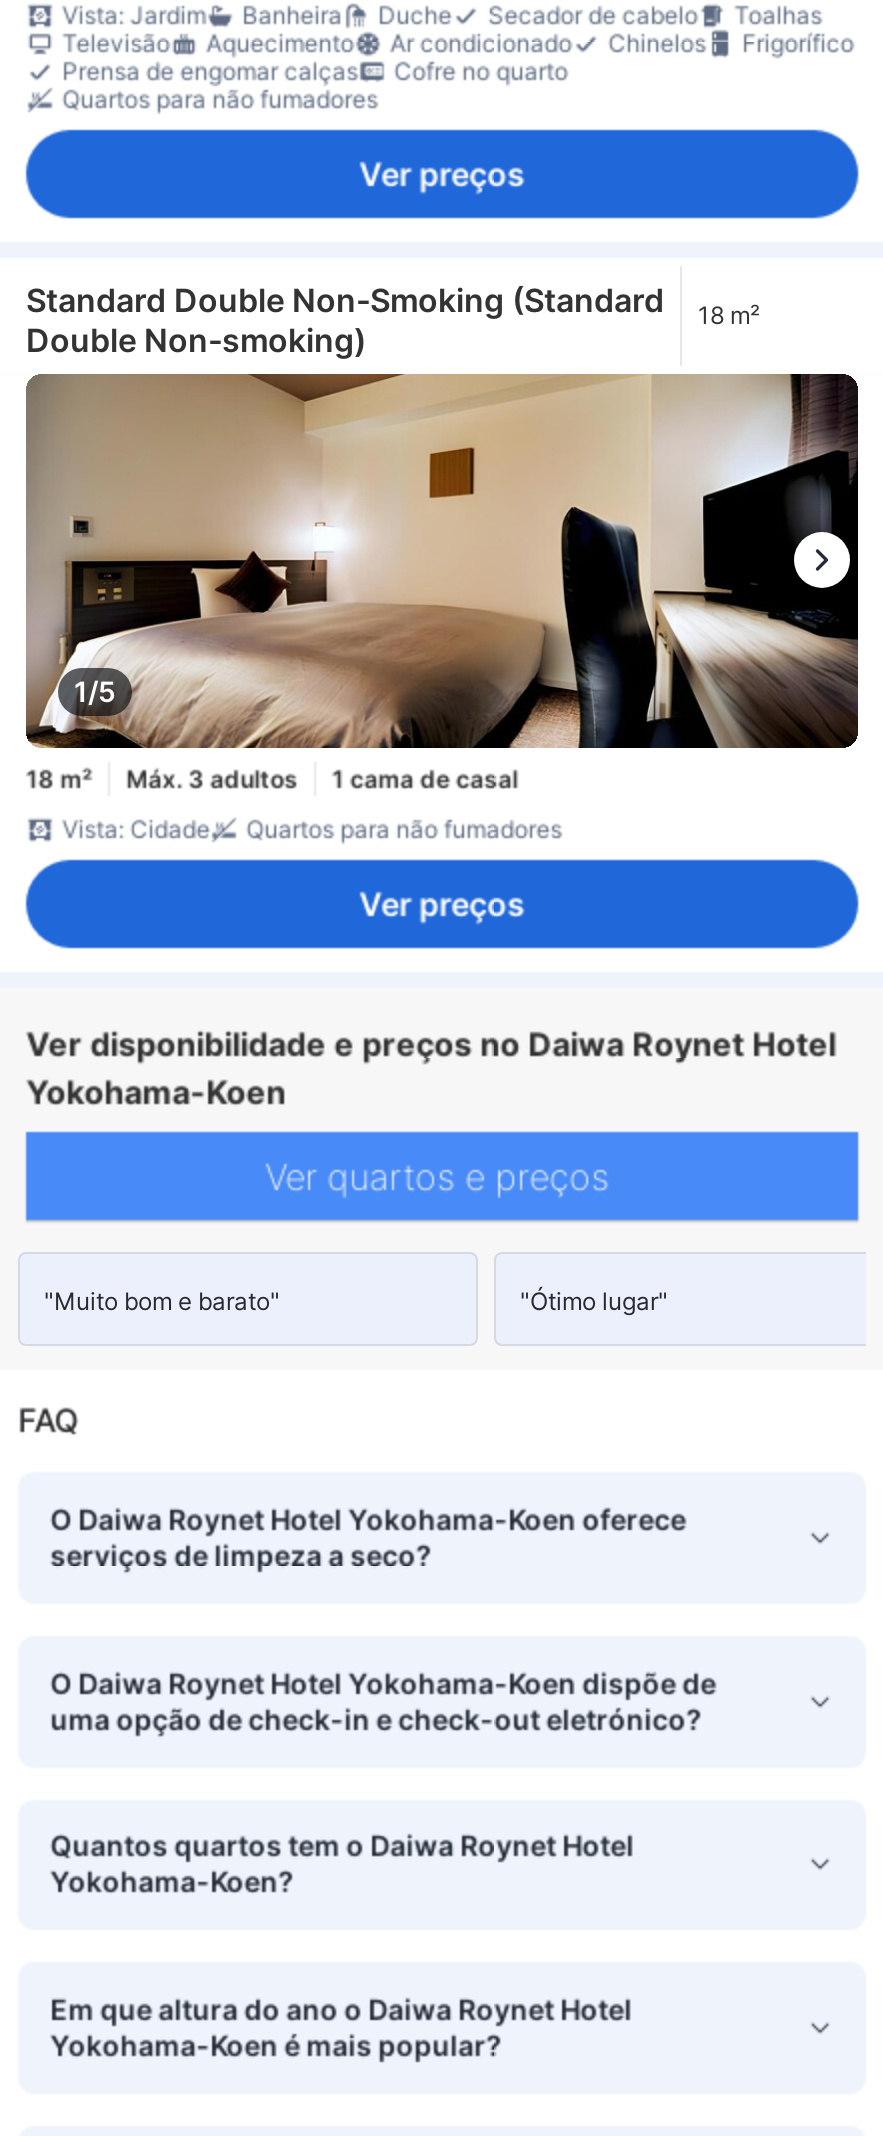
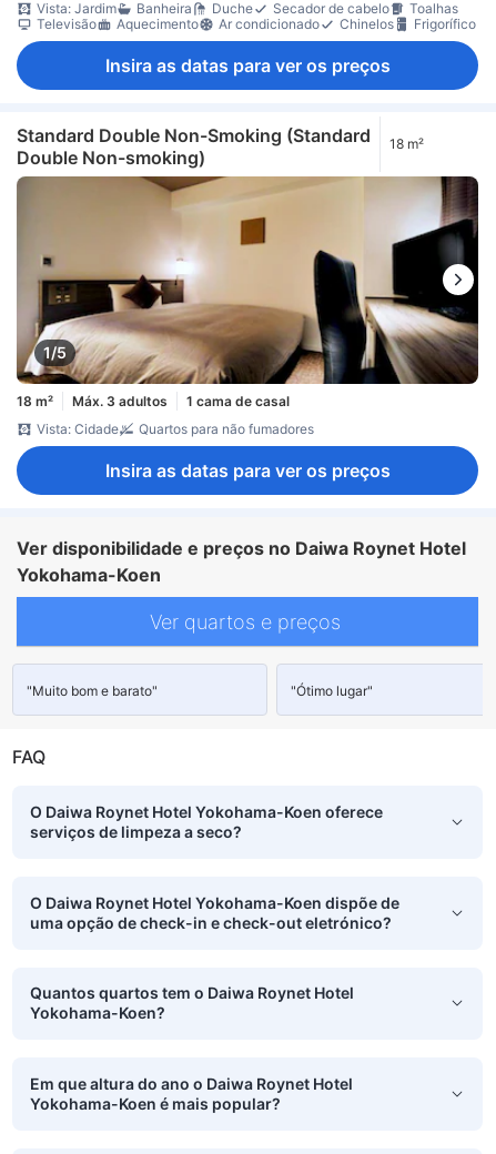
- Prensa de engomar calças
- Cofre no quarto
- Quartos para não fumadores
- Ver preços
+ Insira as datas para ver os preços

- Ver preços
+ Insira as datas para ver os preços
